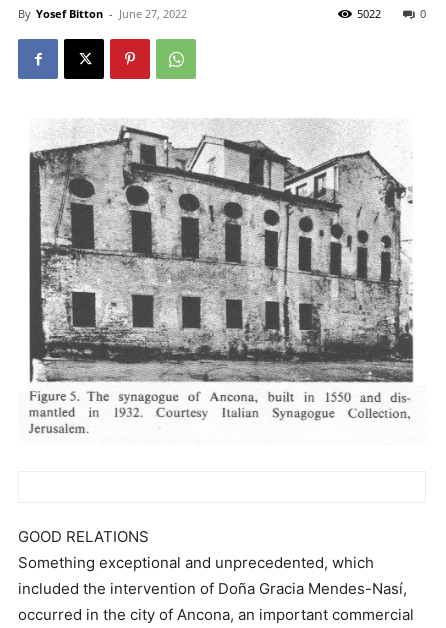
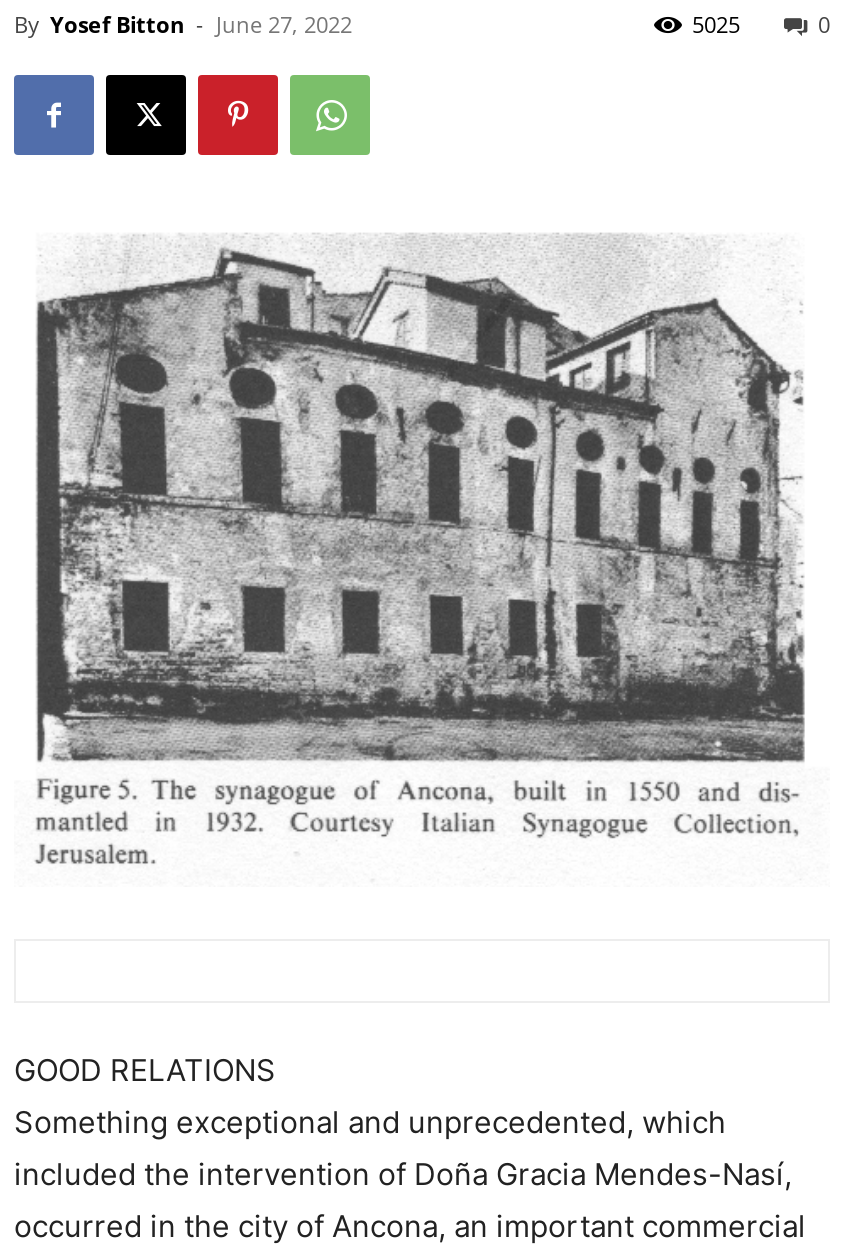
- 5022
+ 5025
